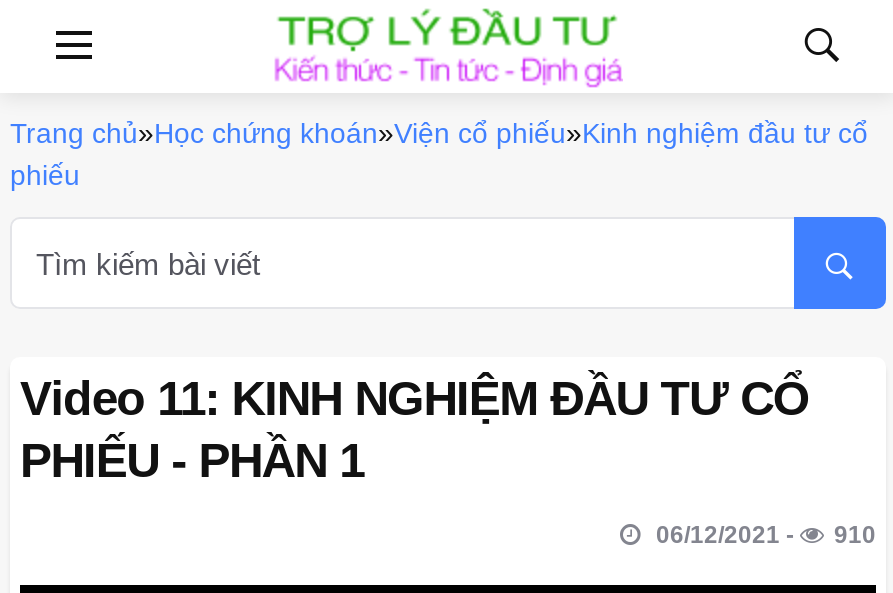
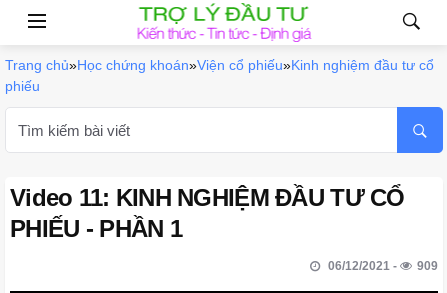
- 06/12/2021 910
+ 06/12/2021 909
